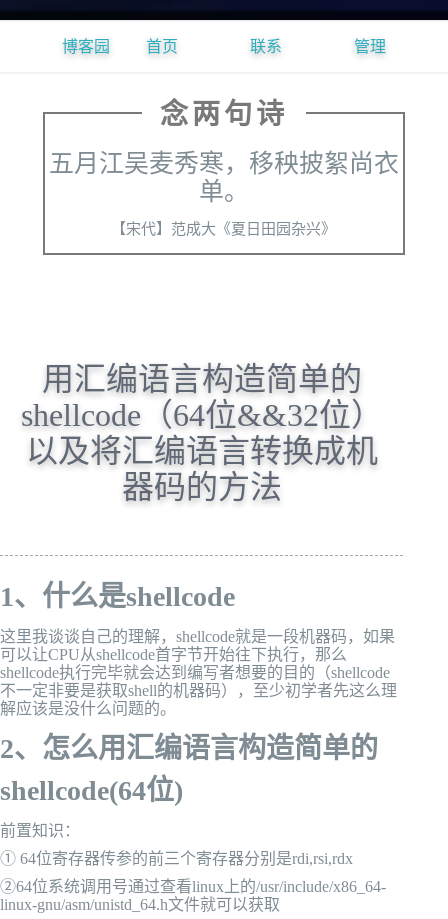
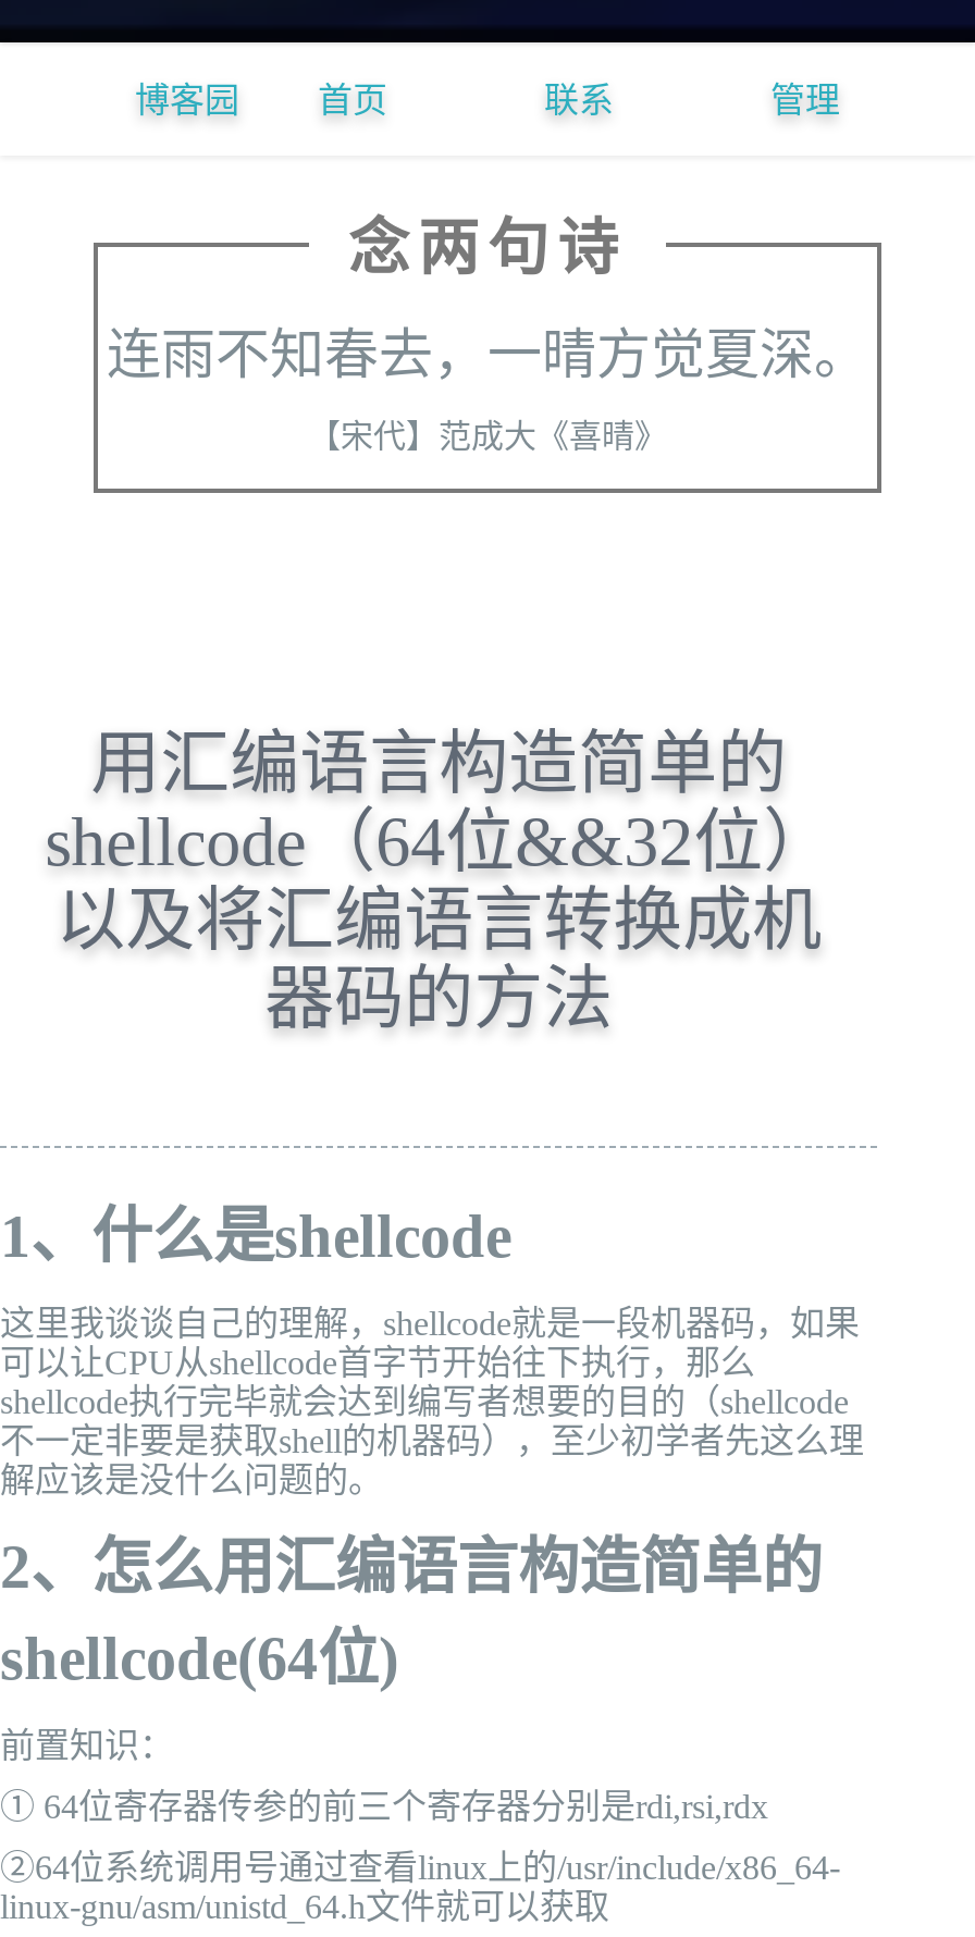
- 五月江吴麦秀寒，移秧披絮尚衣
- 单。
+ 连雨不知春去，一晴方觉夏深。

- 【宋代】范成大《夏日田园杂兴》
+ 【宋代】范成大《喜晴》
